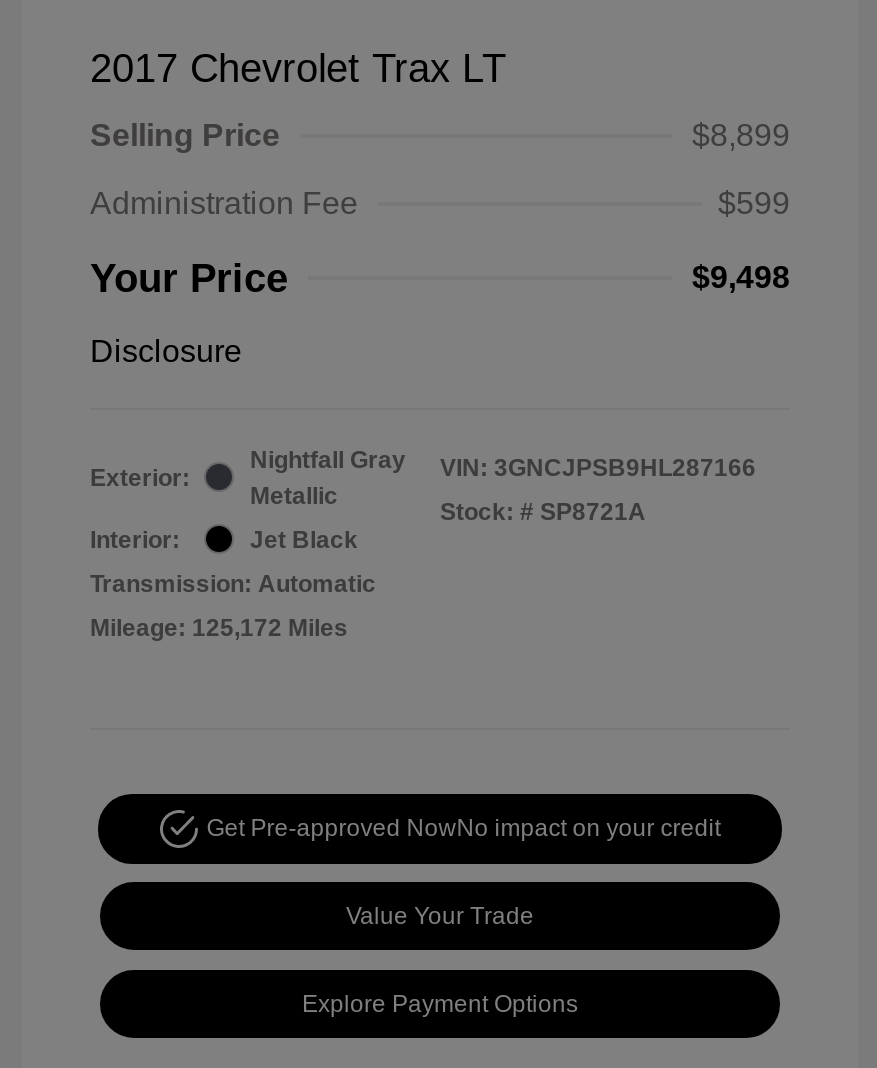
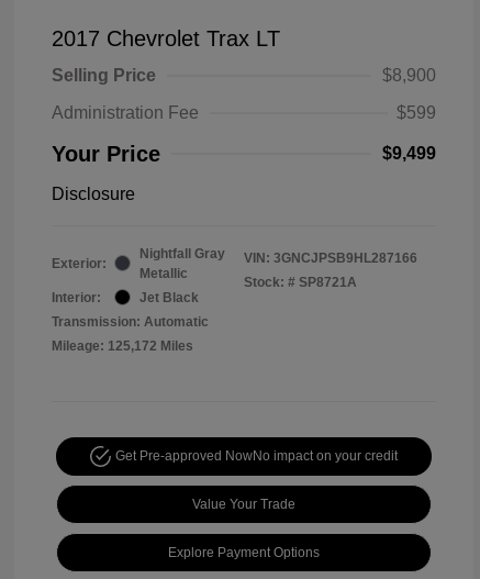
- $8,899
+ $8,900

- $9,498
+ $9,499
